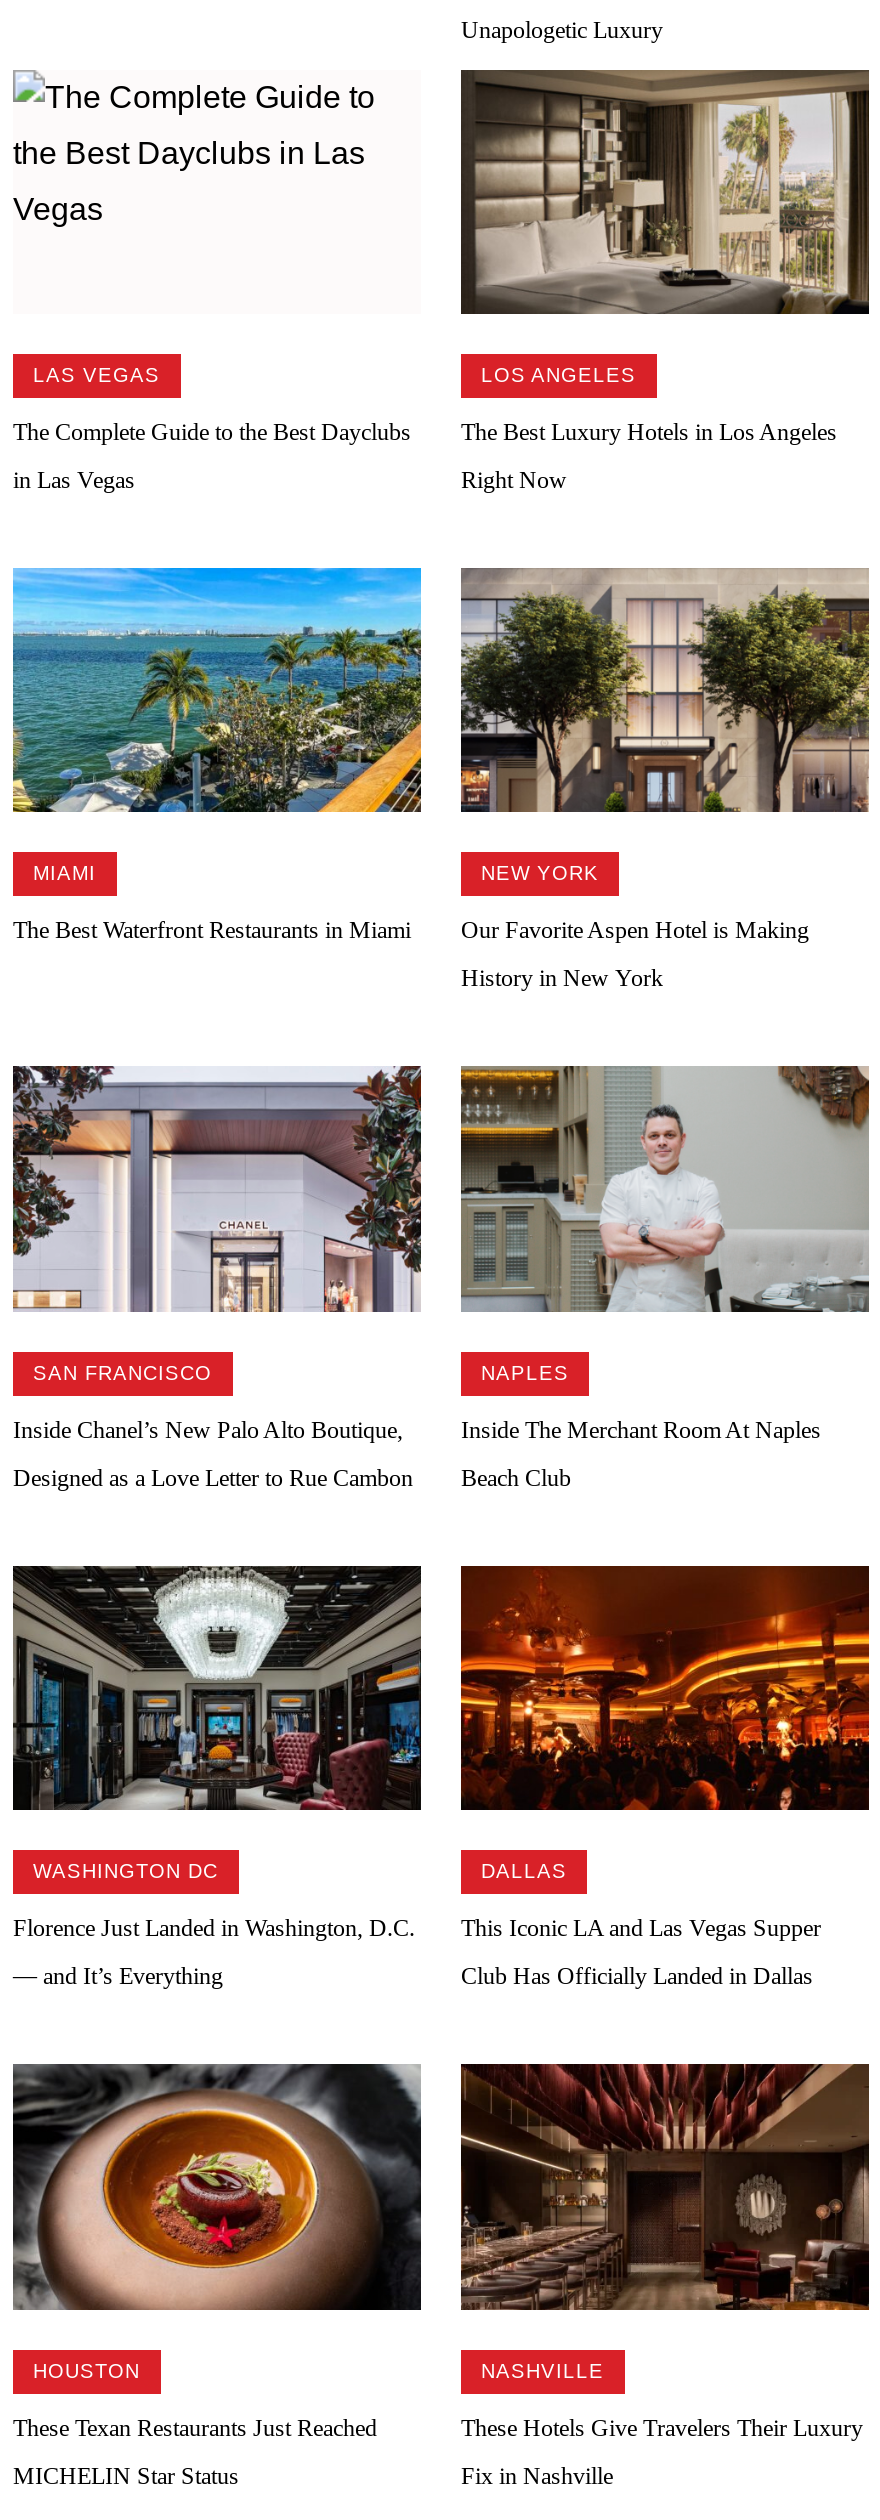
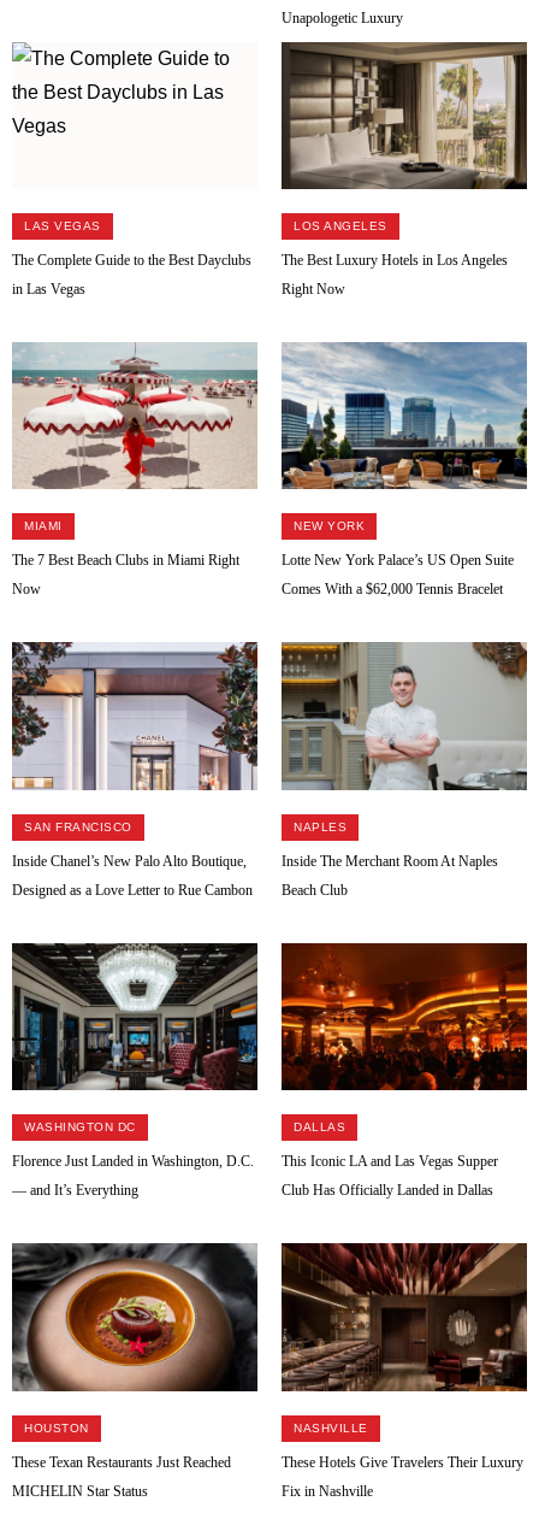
- [image]
+ [image]

- [image]
+ [image]

- The Best Waterfront Restaurants in Miami
+ The 7 Best Beach Clubs in Miami Right
+ Now

- Our Favorite Aspen Hotel is Making
+ Lotte New York Palace’s US Open Suite

- History in New York
+ Comes With a $62,000 Tennis Bracelet
